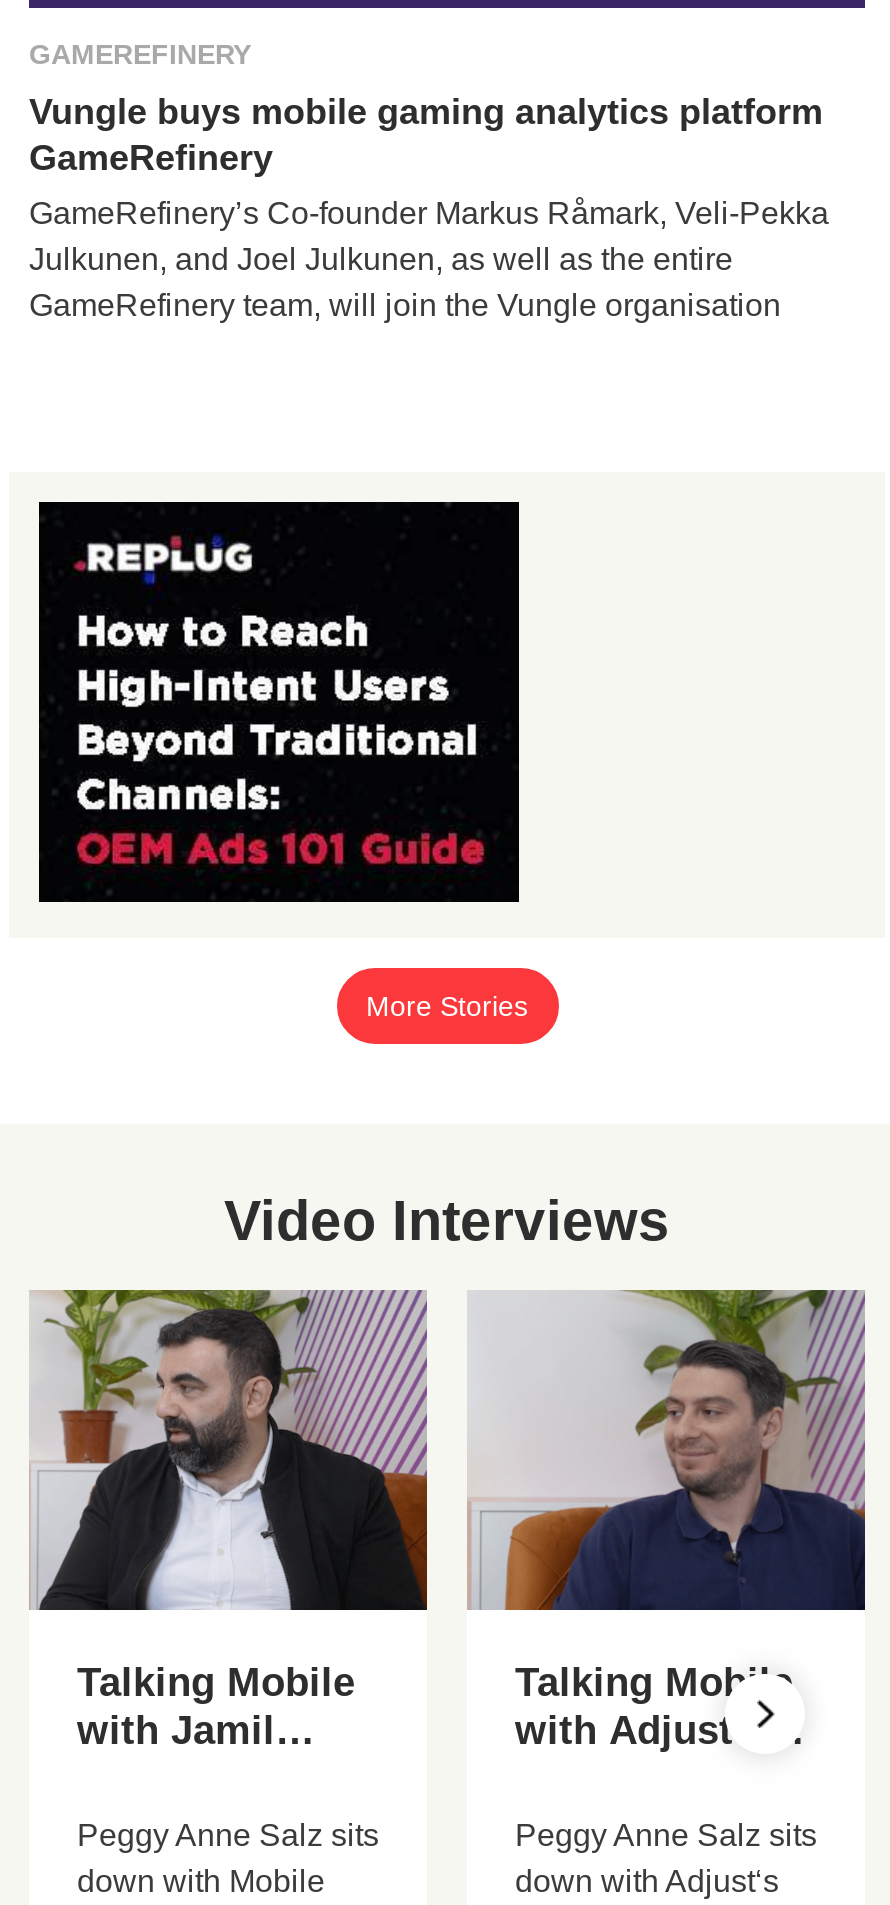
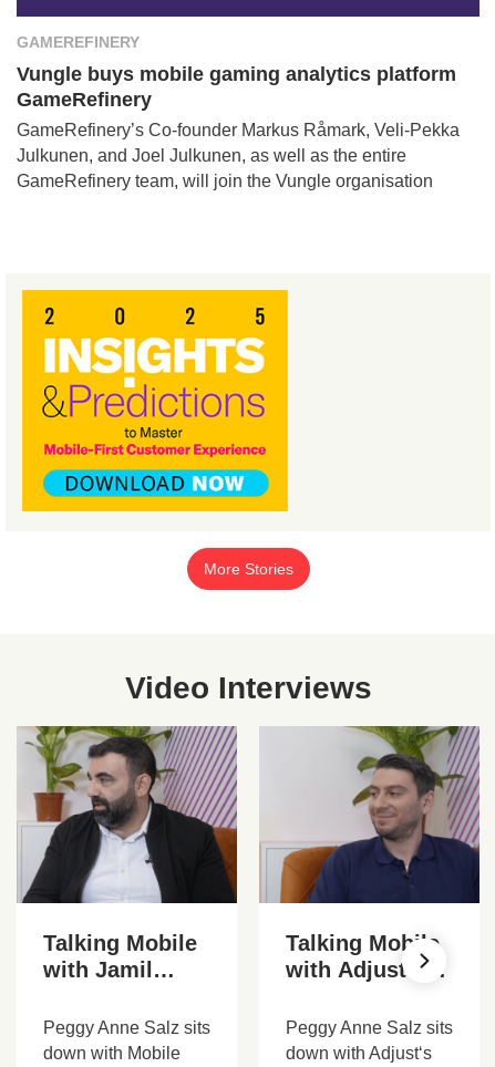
- [image]
+ [image]
